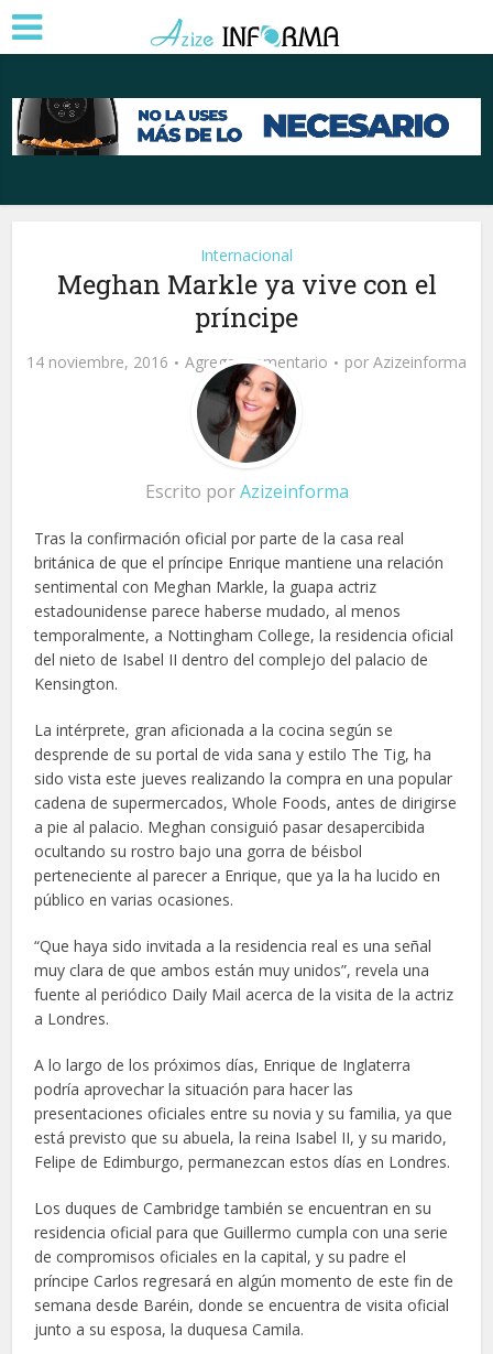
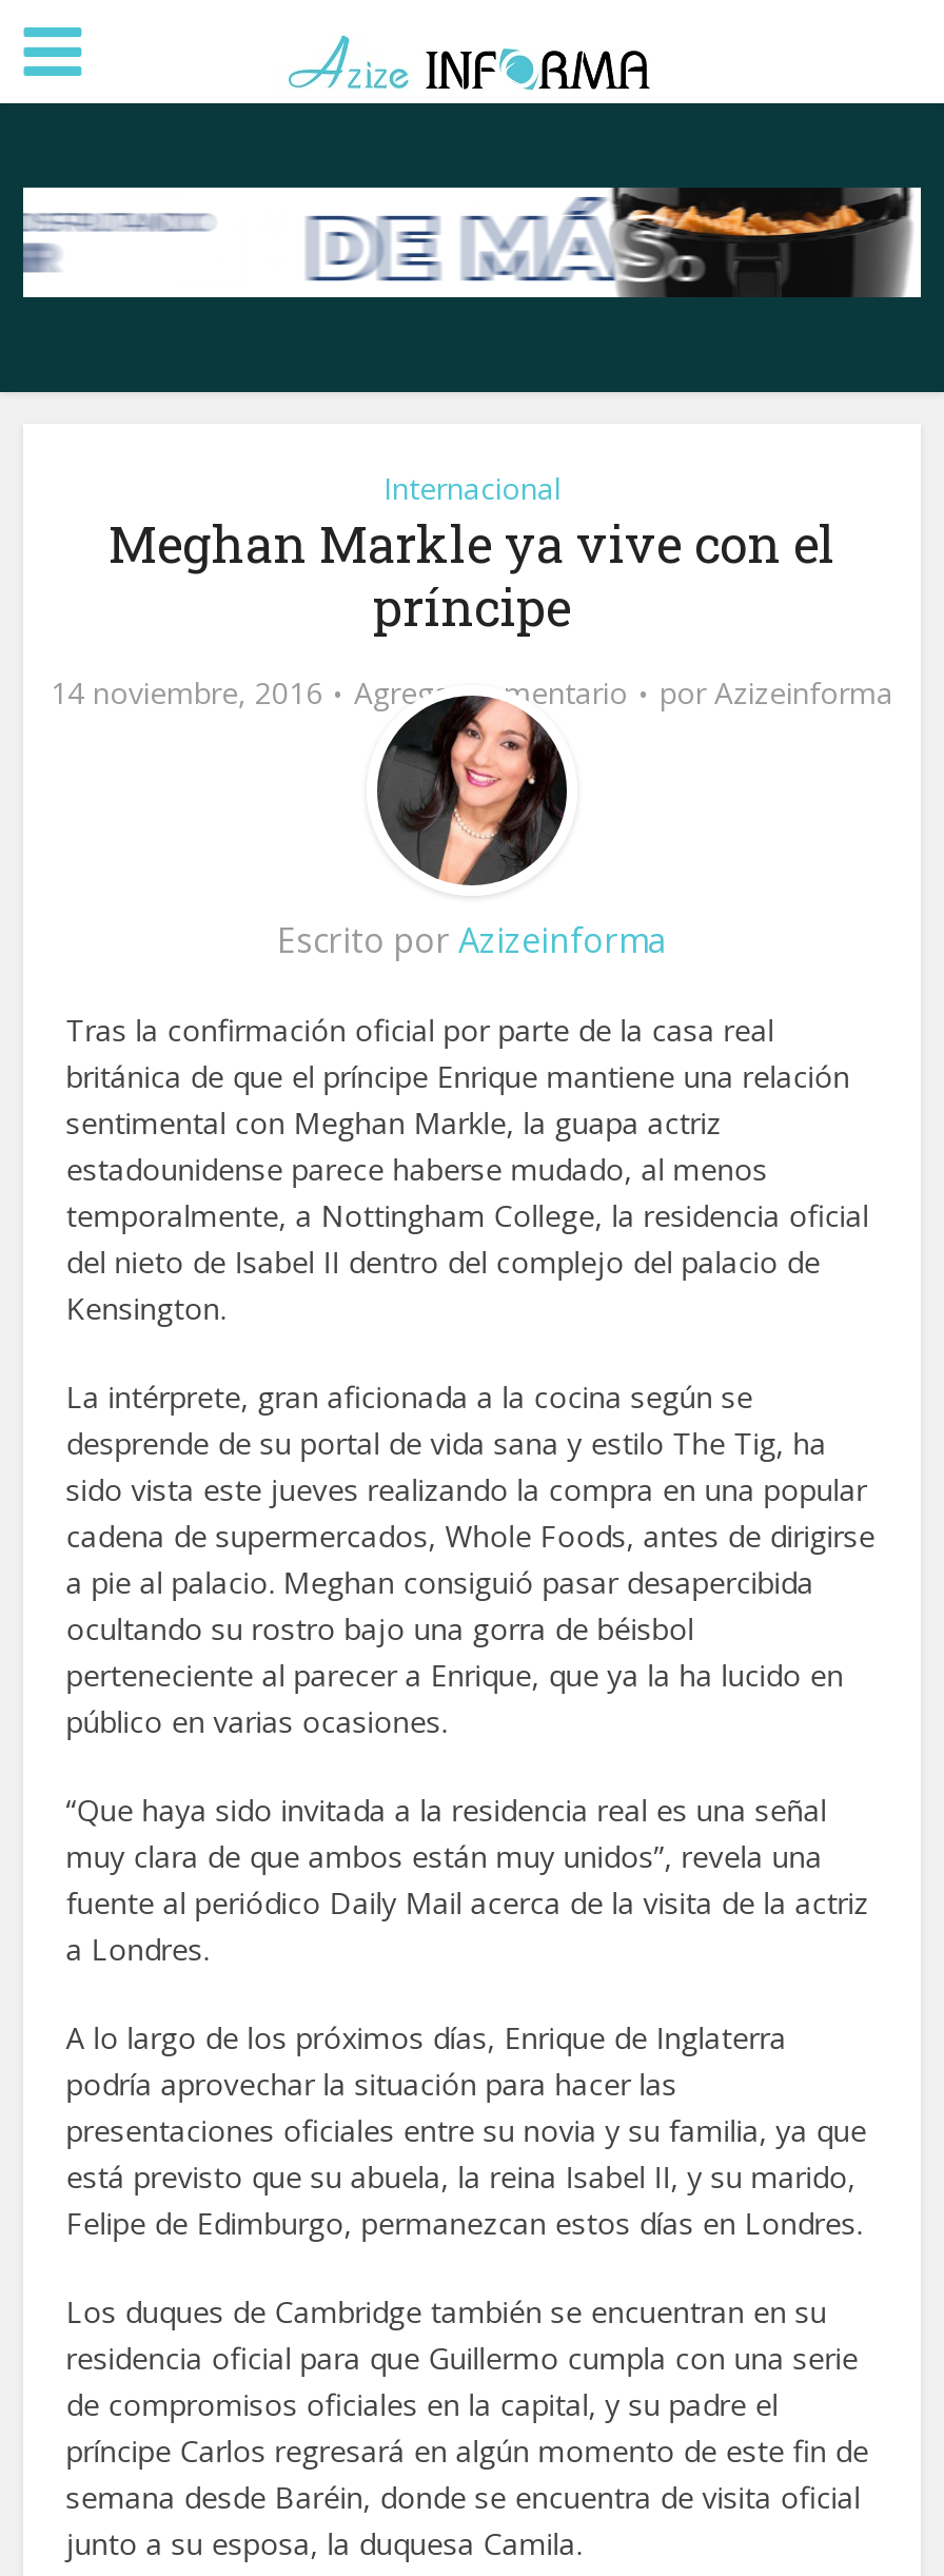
- [image]
+ [image]

- [image]
+ [image]
